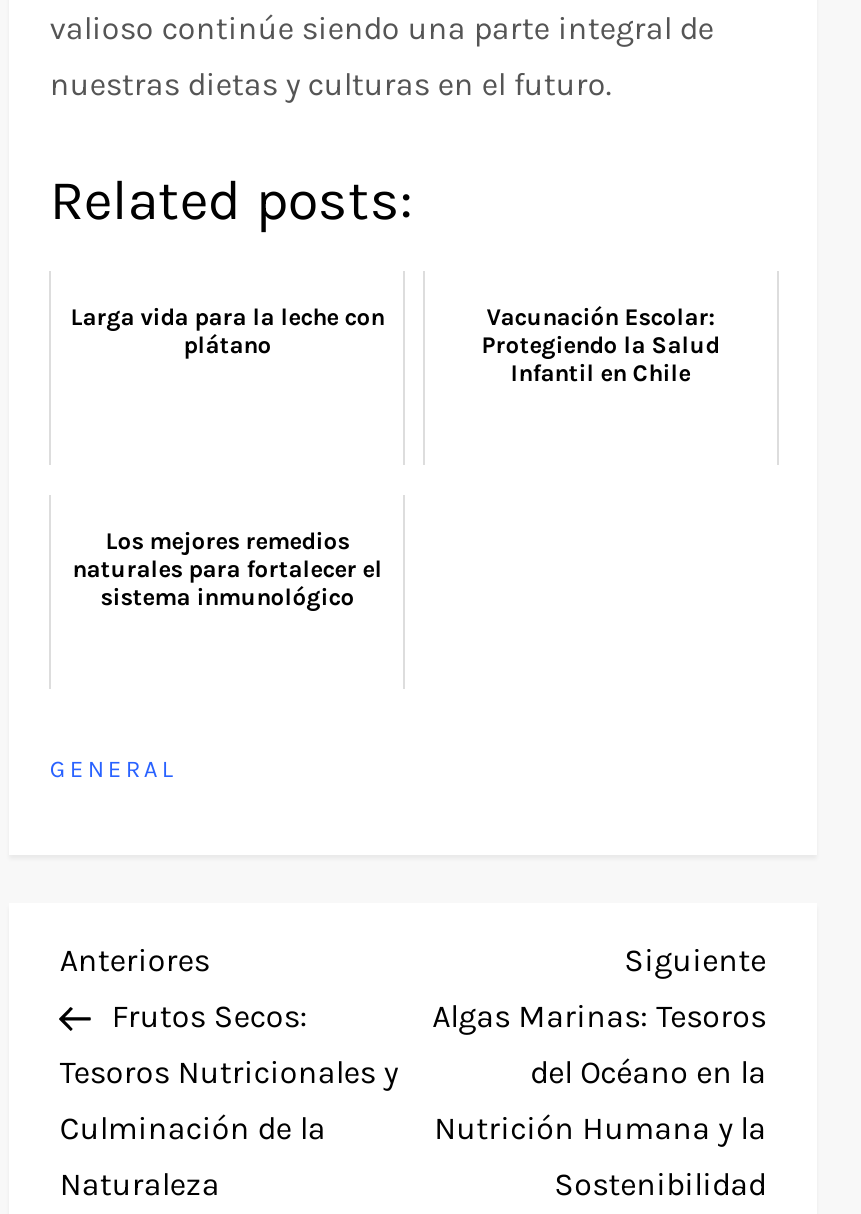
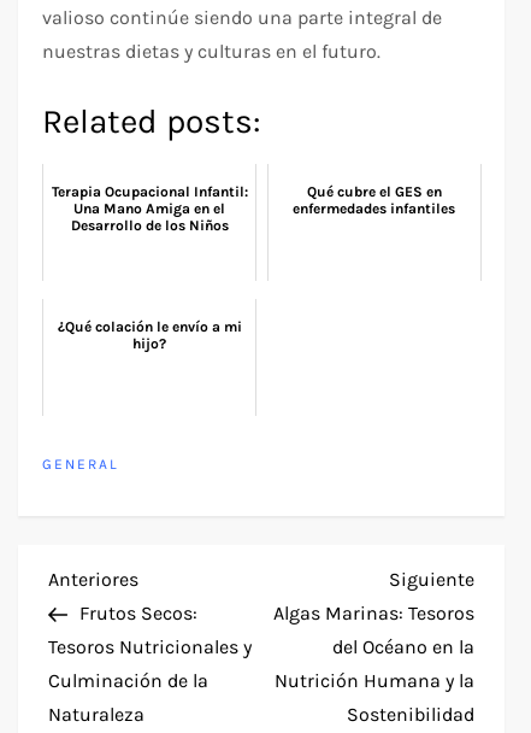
- Larga vida para la leche con
- plátano
+ Terapia Ocupacional Infantil:
+ Una Mano Amiga en el
+ Desarrollo de los Niños

- Vacunación Escolar:
- Protegiendo la Salud
- Infantil en Chile
+ Qué cubre el GES en
+ enfermedades infantiles

- Los mejores remedios
- naturales para fortalecer el
- sistema inmunológico
+ ¿Qué colación le envío a mi
+ hijo?
